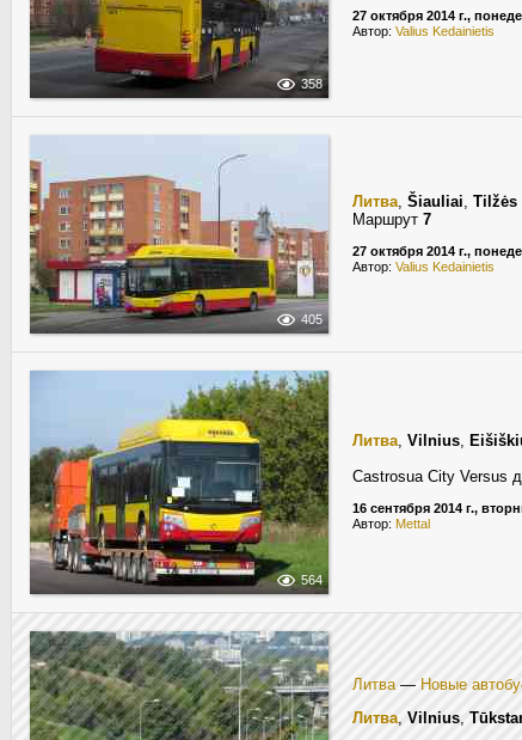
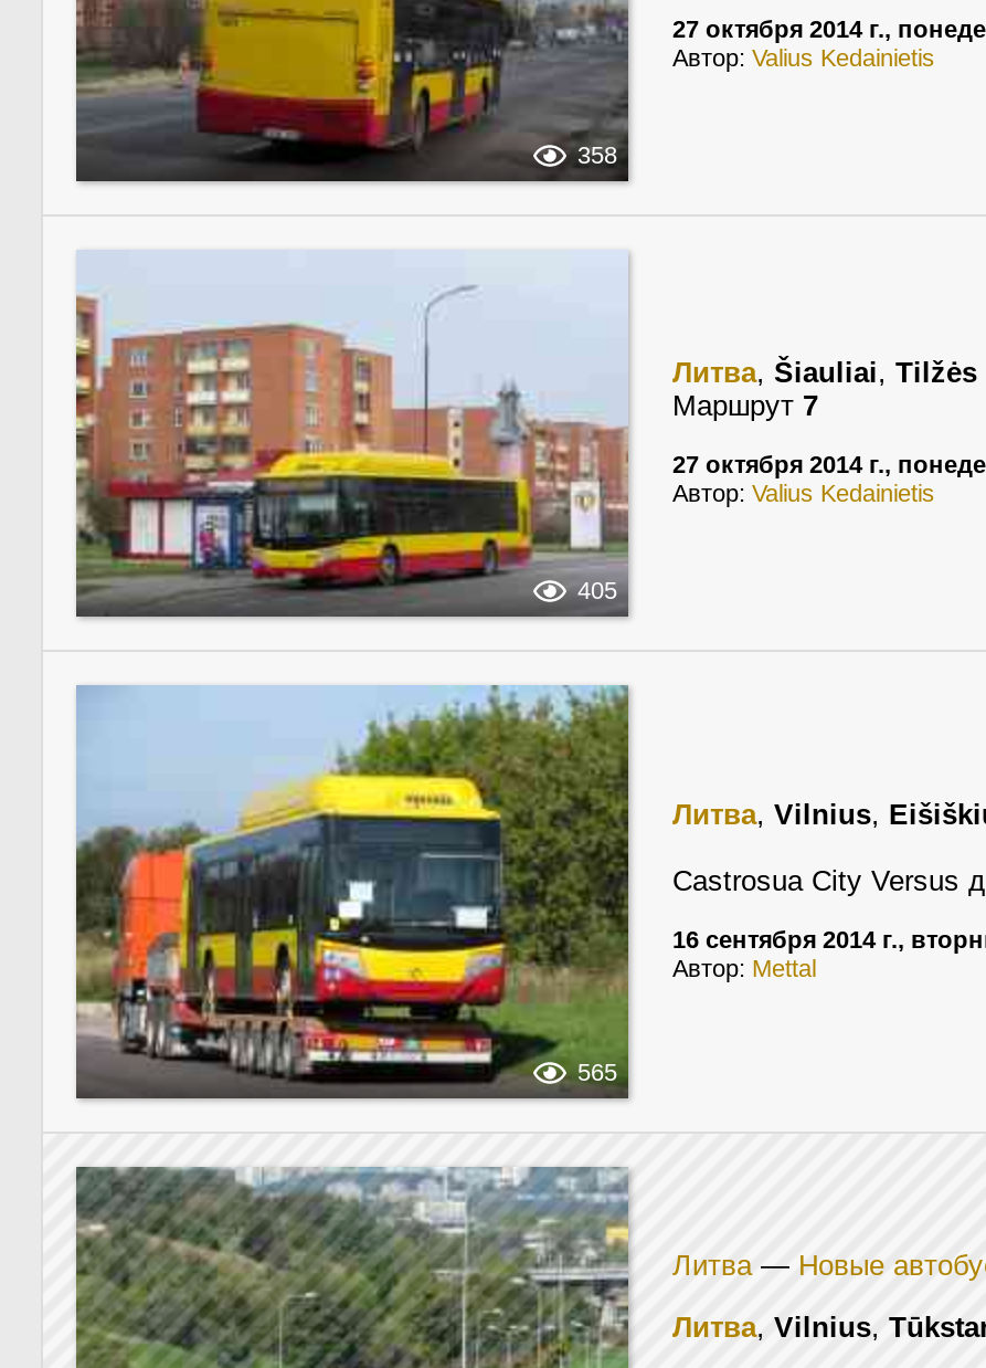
- 564
+ 565
